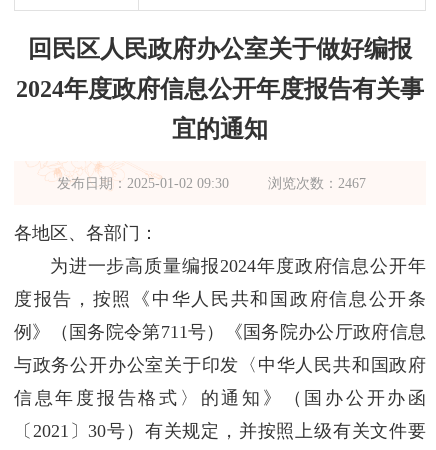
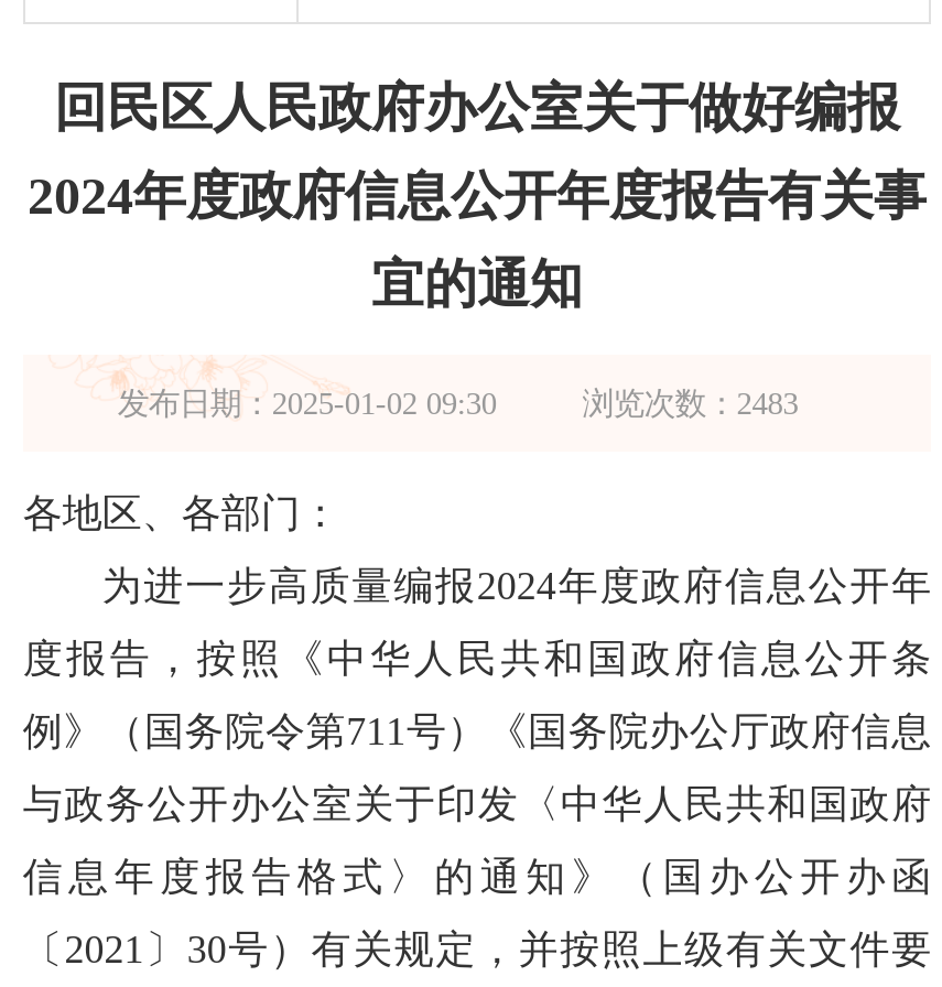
- 浏览次数：2467
+ 浏览次数：2483
